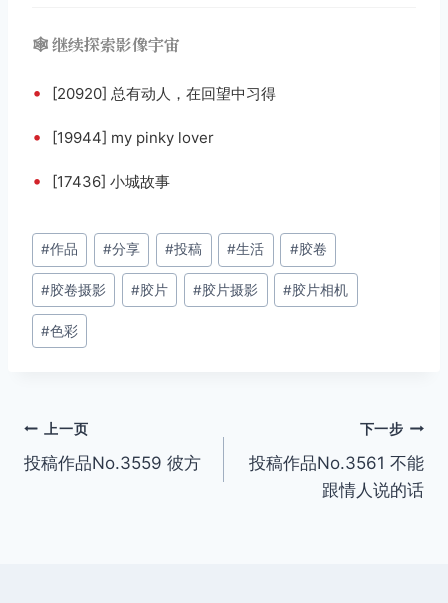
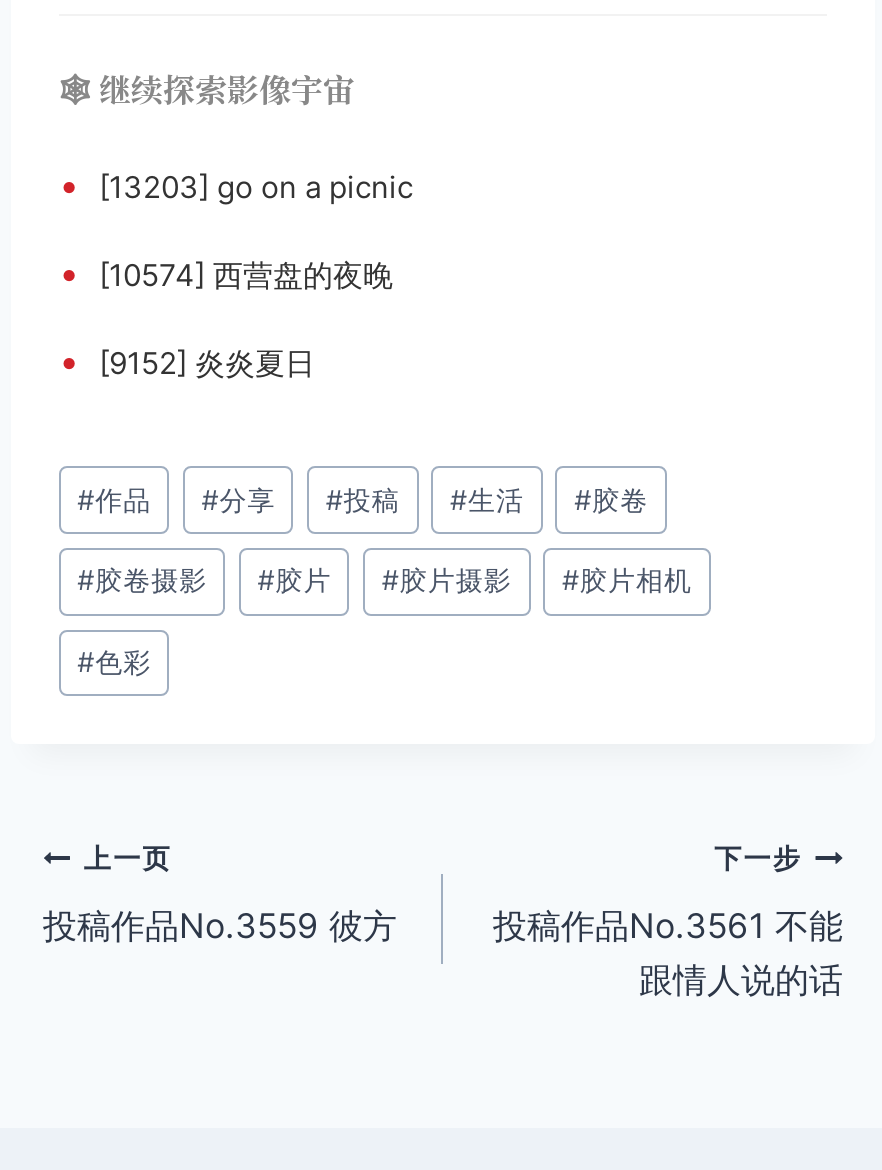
- • [20920] 总有动人，在回望中习得
+ • [13203] go on a picnic

- • [19944] my pinky lover
+ • [10574] 西营盘的夜晚

- • [17436] 小城故事
+ • [9152] 炎炎夏日
